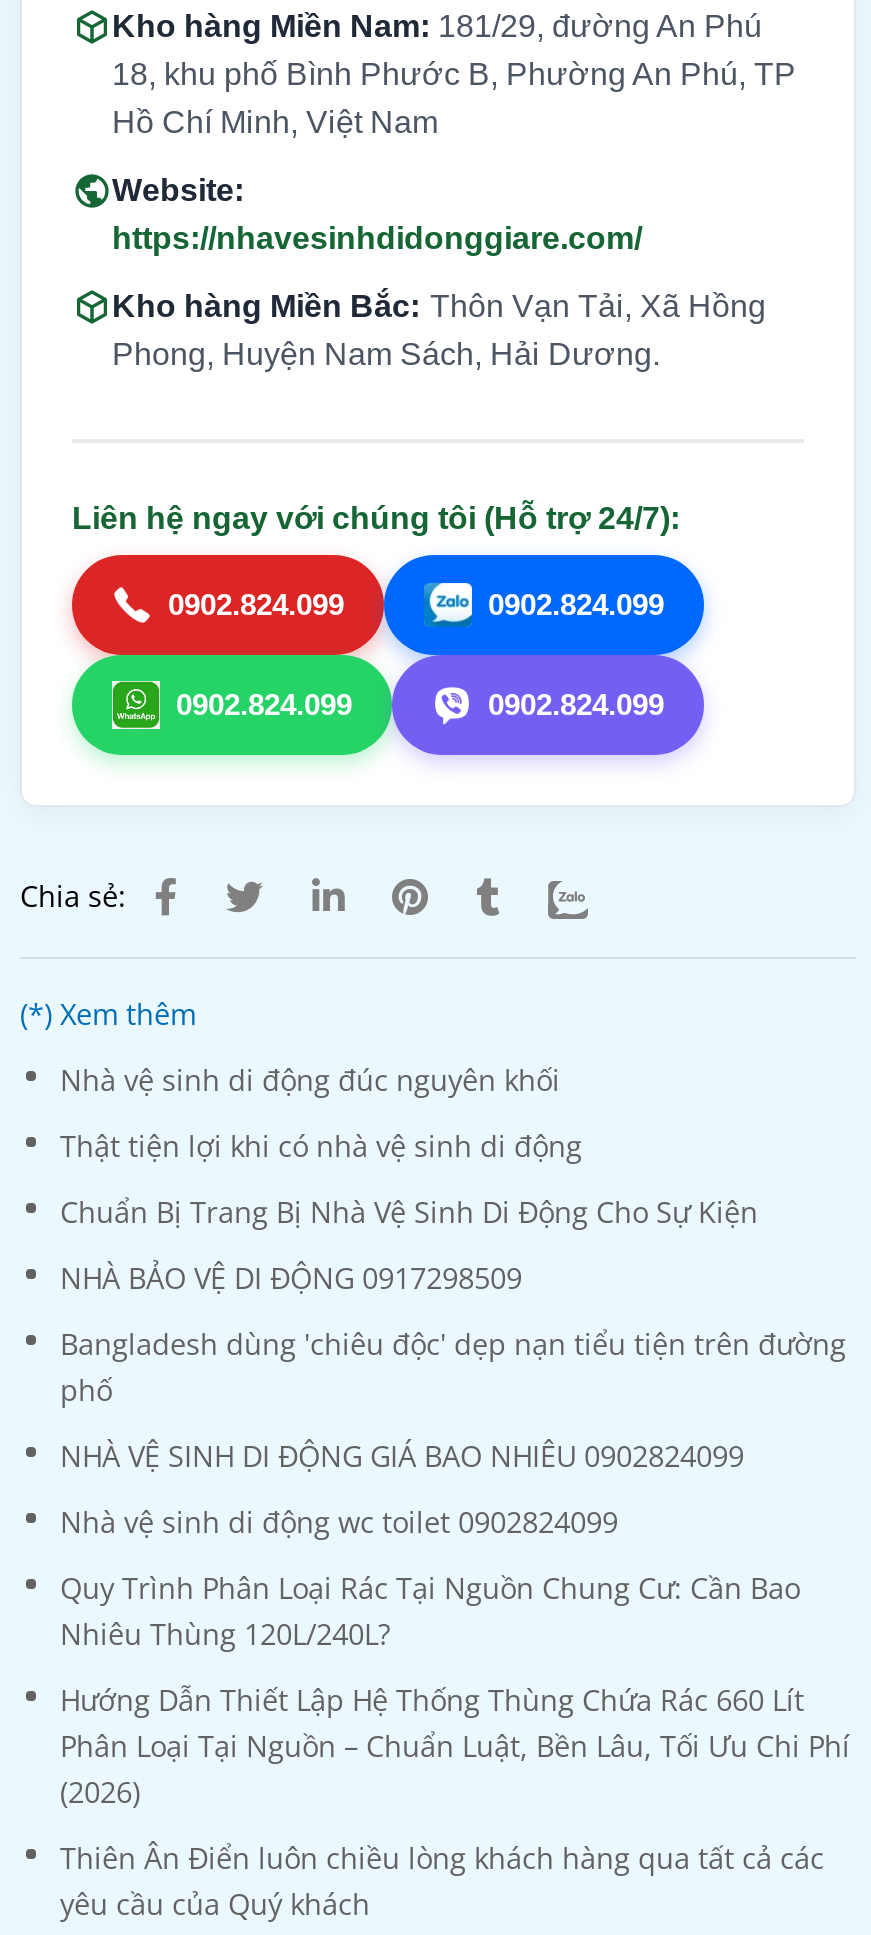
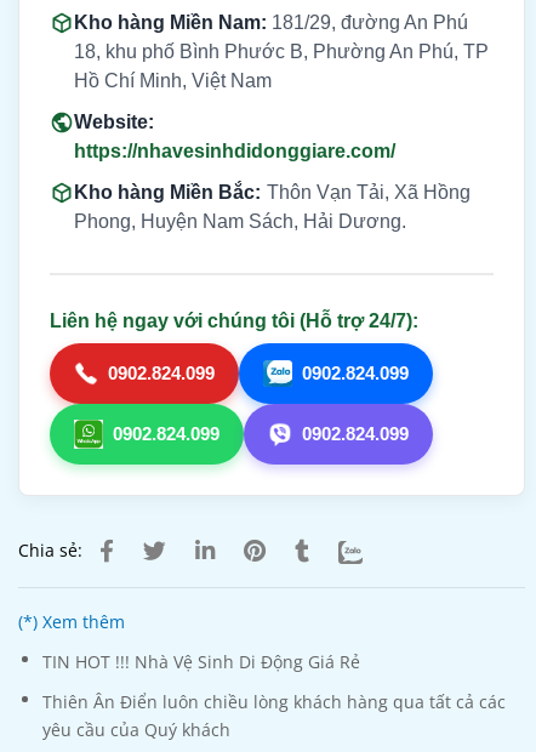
- Nhà vệ sinh di động đúc nguyên khối
- Thật tiện lợi khi có nhà vệ sinh di động
- Chuẩn Bị Trang Bị Nhà Vệ Sinh Di Động Cho Sự Kiện
- NHÀ BẢO VỆ DI ĐỘNG 0917298509
- Bangladesh dùng 'chiêu độc' dẹp nạn tiểu tiện trên đường
- phố
- NHÀ VỆ SINH DI ĐỘNG GIÁ BAO NHIÊU 0902824099
- Nhà vệ sinh di động wc toilet 0902824099
- Quy Trình Phân Loại Rác Tại Nguồn Chung Cư: Cần Bao
- Nhiêu Thùng 120L/240L?
- Hướng Dẫn Thiết Lập Hệ Thống Thùng Chứa Rác 660 Lít
- Phân Loại Tại Nguồn – Chuẩn Luật, Bền Lâu, Tối Ưu Chi Phí
- (2026)
+ TIN HOT !!! Nhà Vệ Sinh Di Động Giá Rẻ
